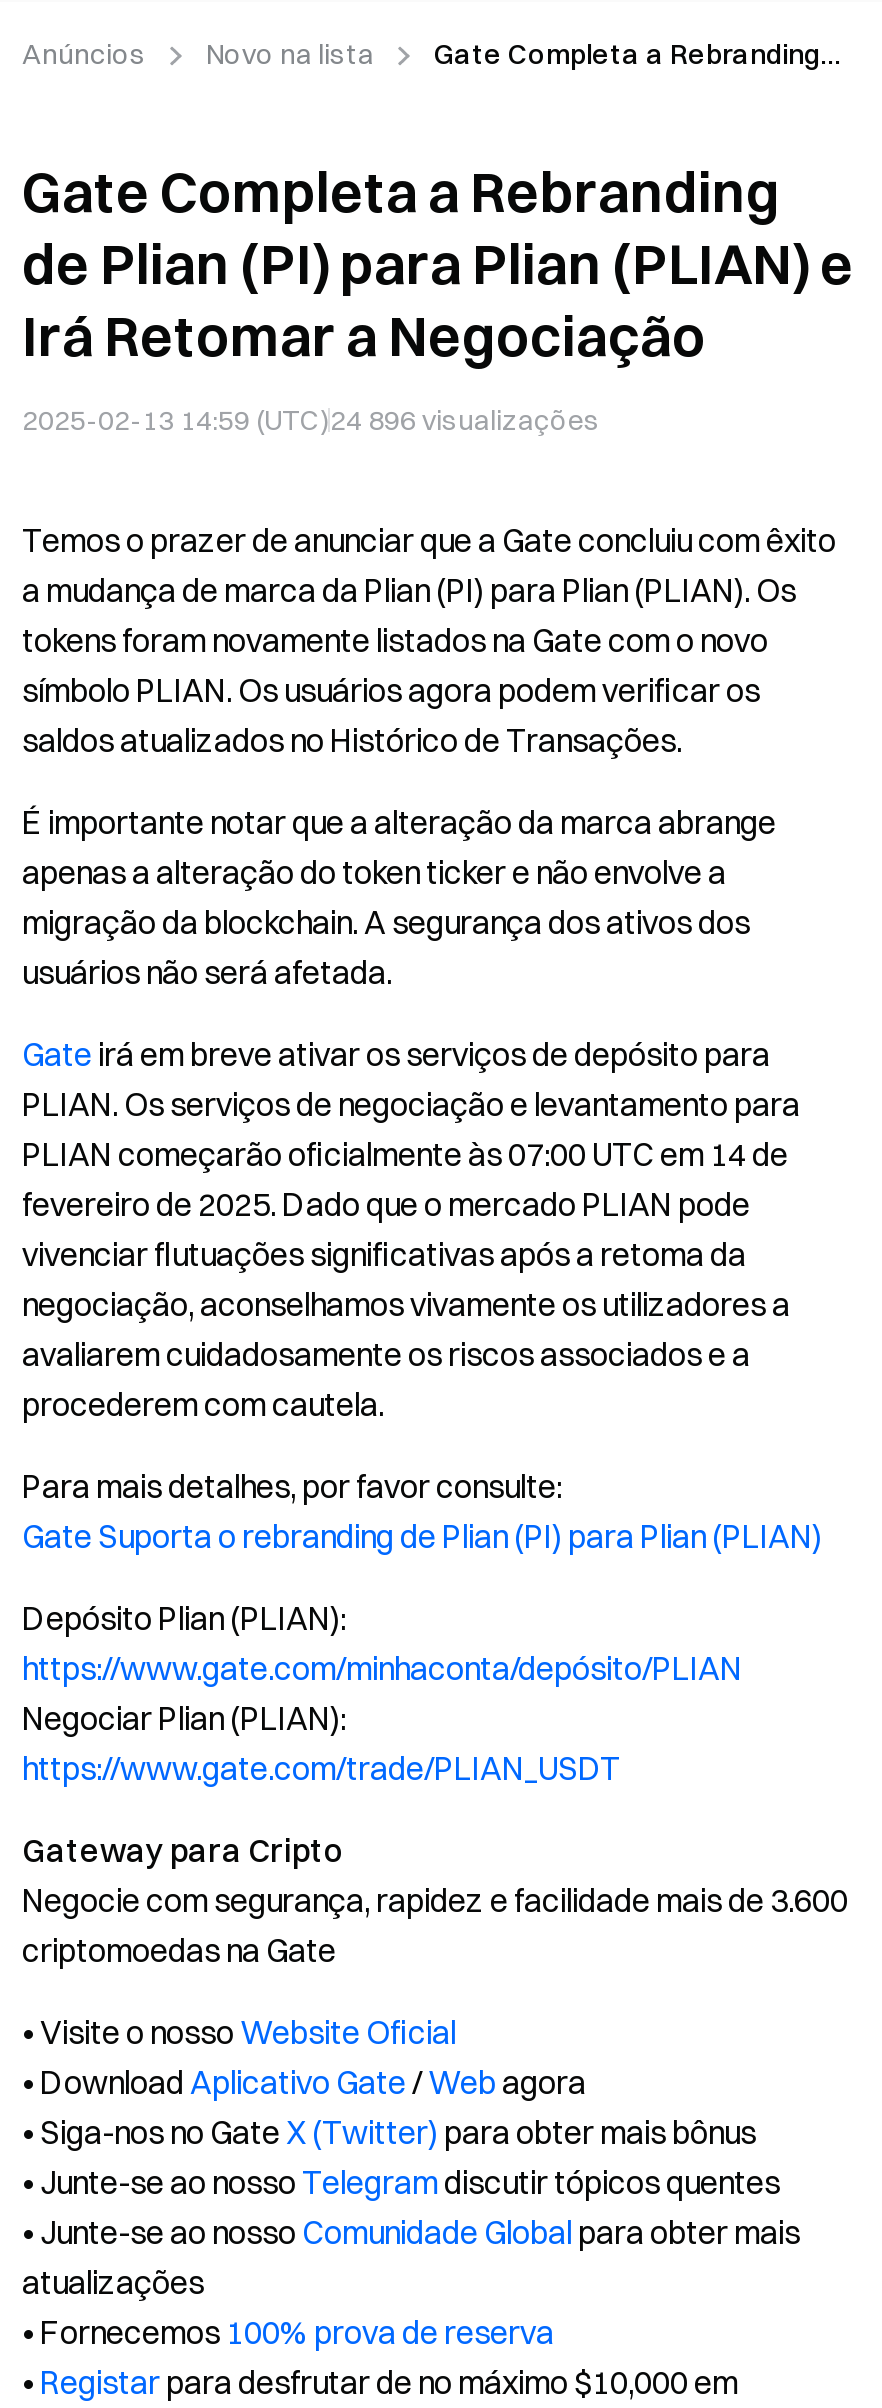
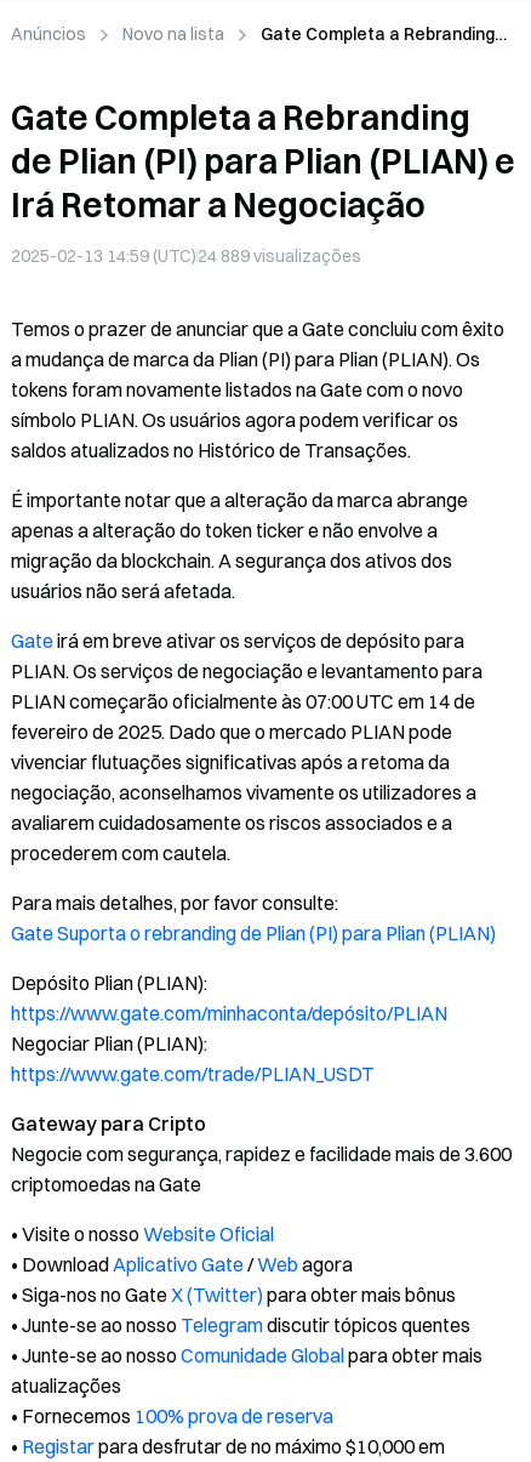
- 2025-02-13 14:59 (UTC)24 896 visualizações
+ 2025-02-13 14:59 (UTC)24 889 visualizações
